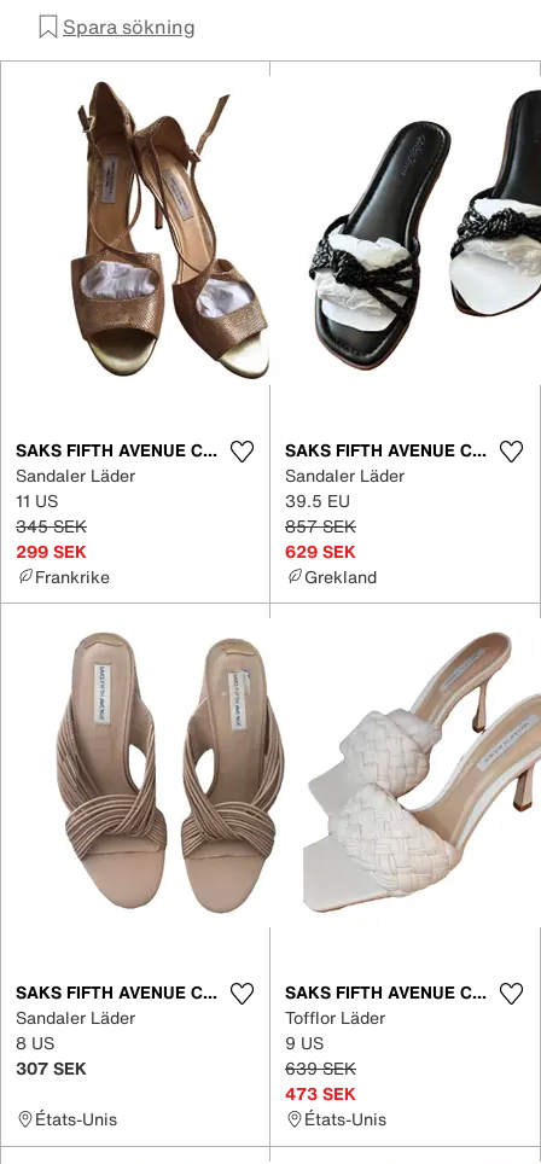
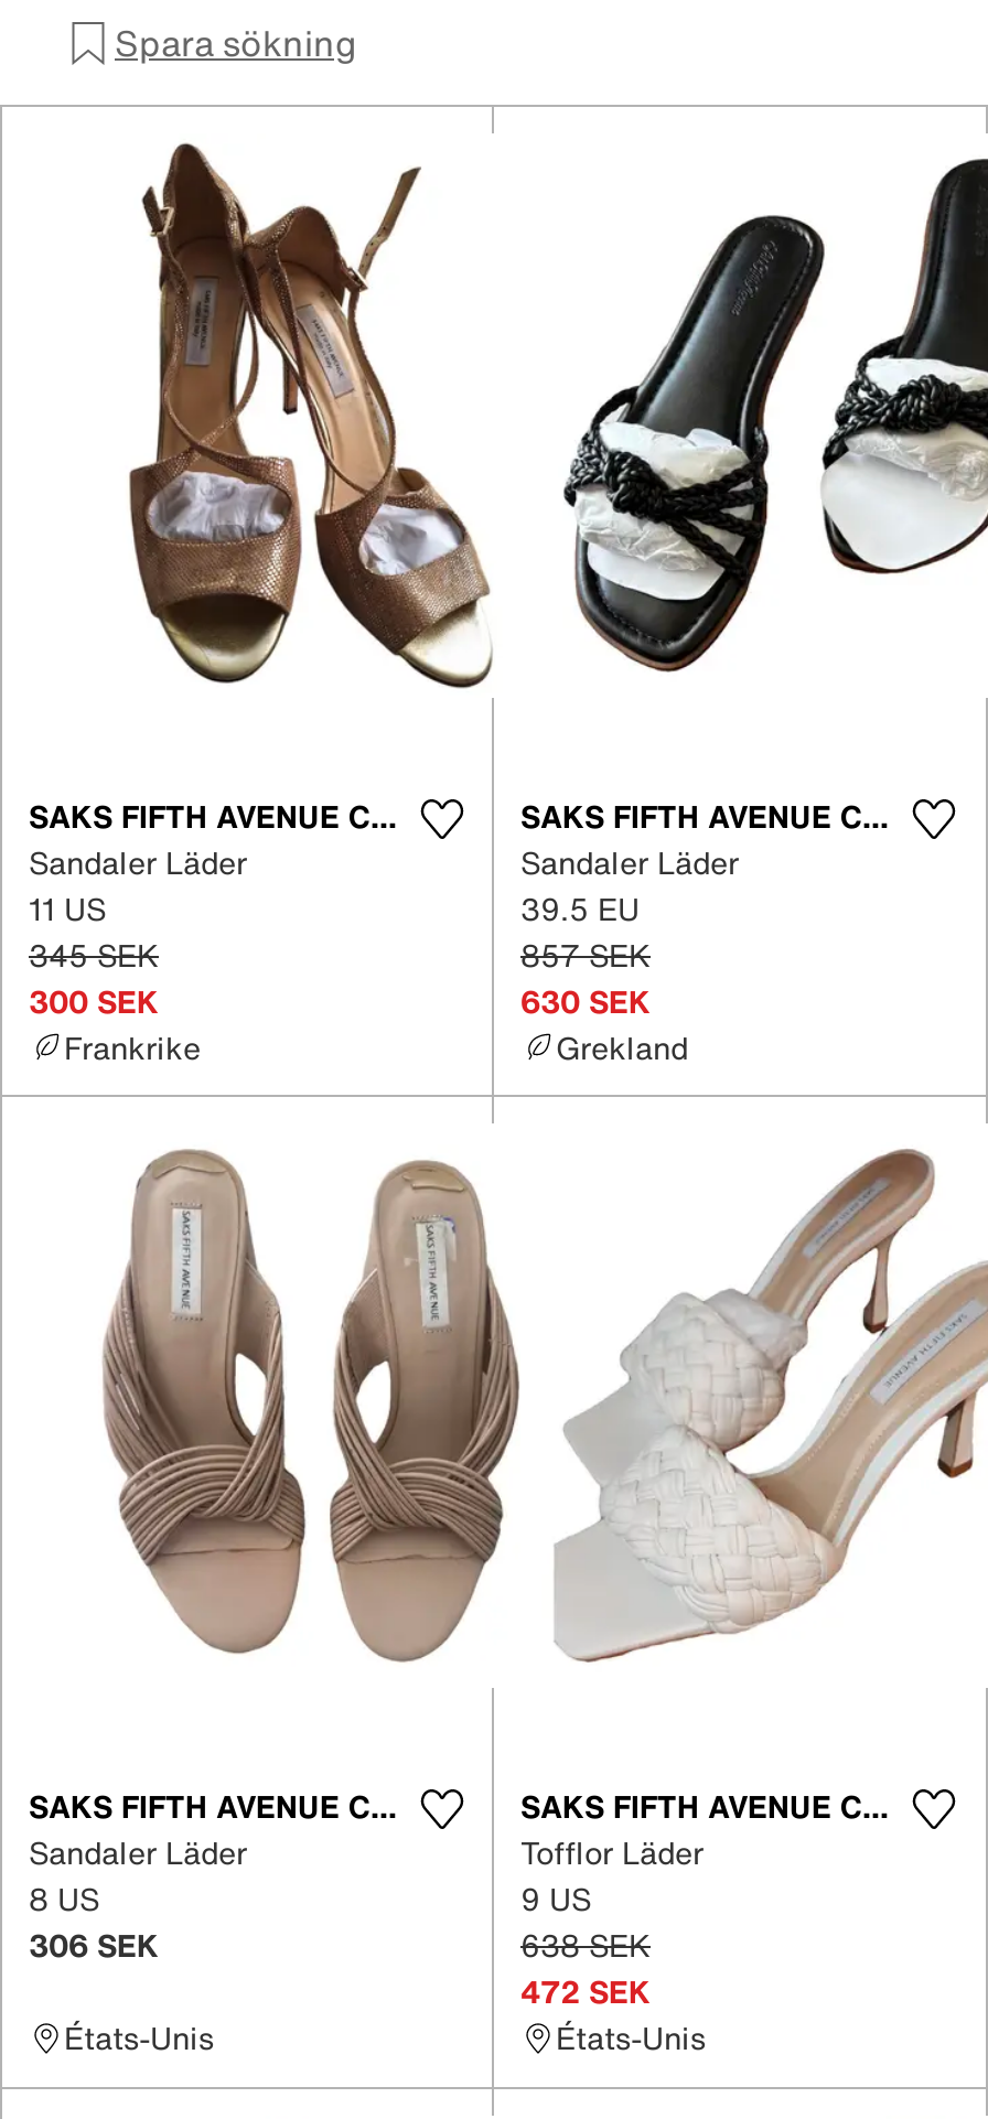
- 299 SEK
+ 300 SEK

- 629 SEK
+ 630 SEK

- 307 SEK
+ 306 SEK

- 639 SEK
+ 638 SEK

- 473 SEK
+ 472 SEK
